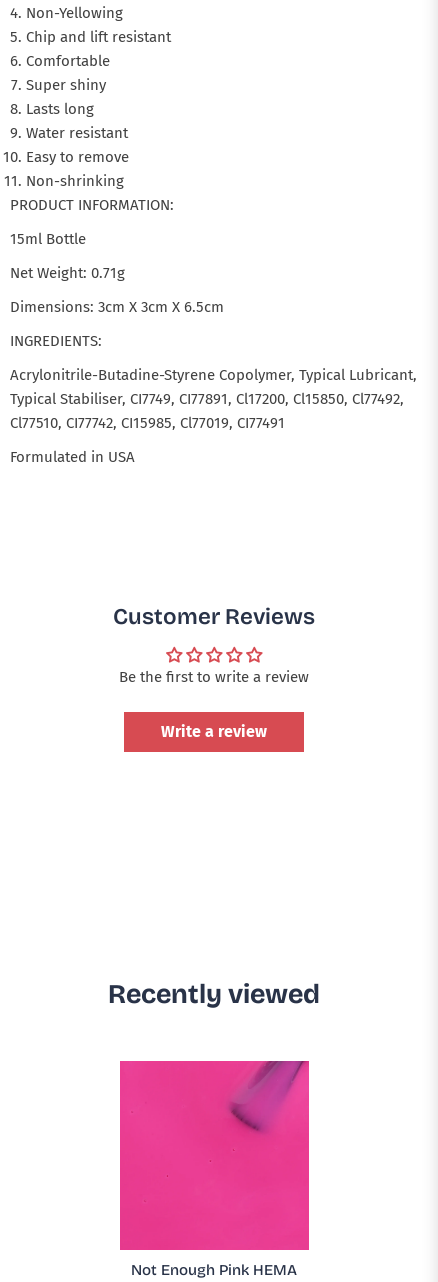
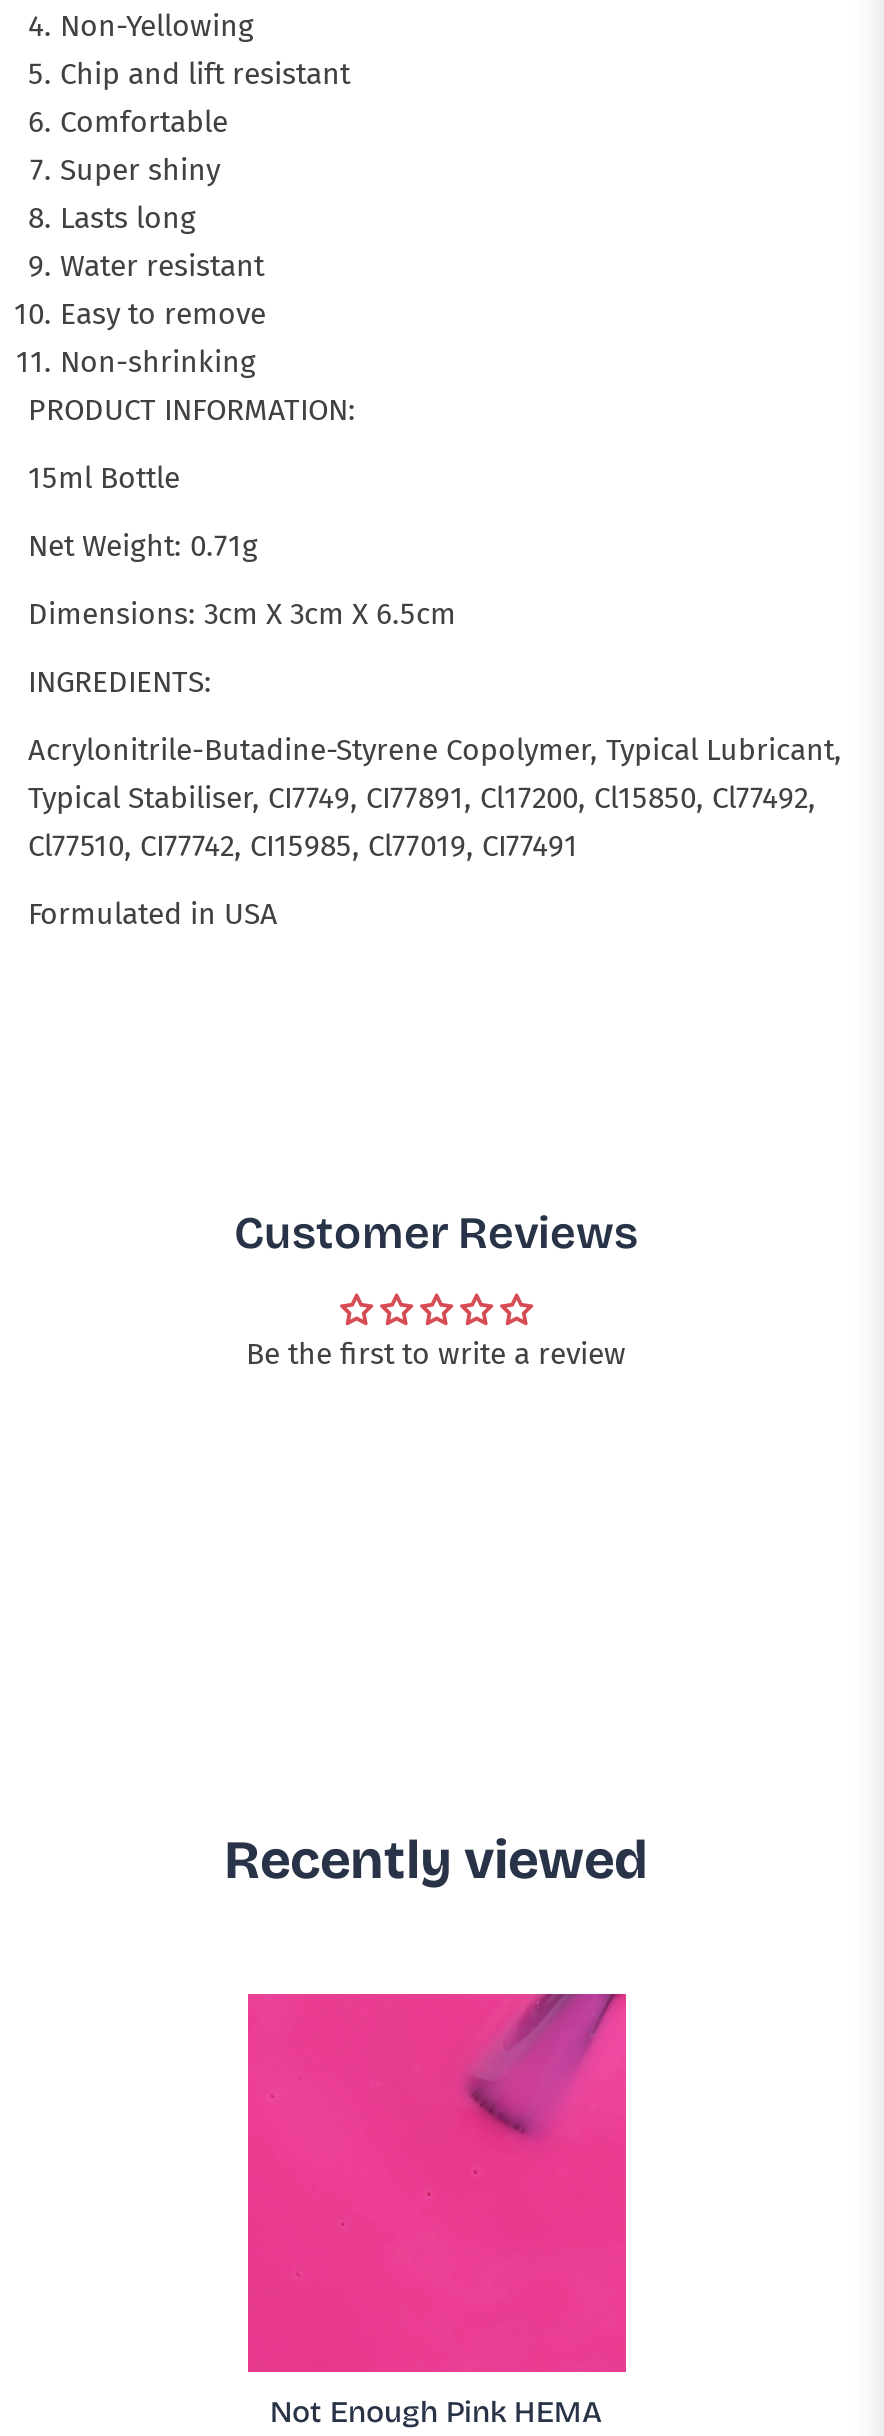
- Write a review
